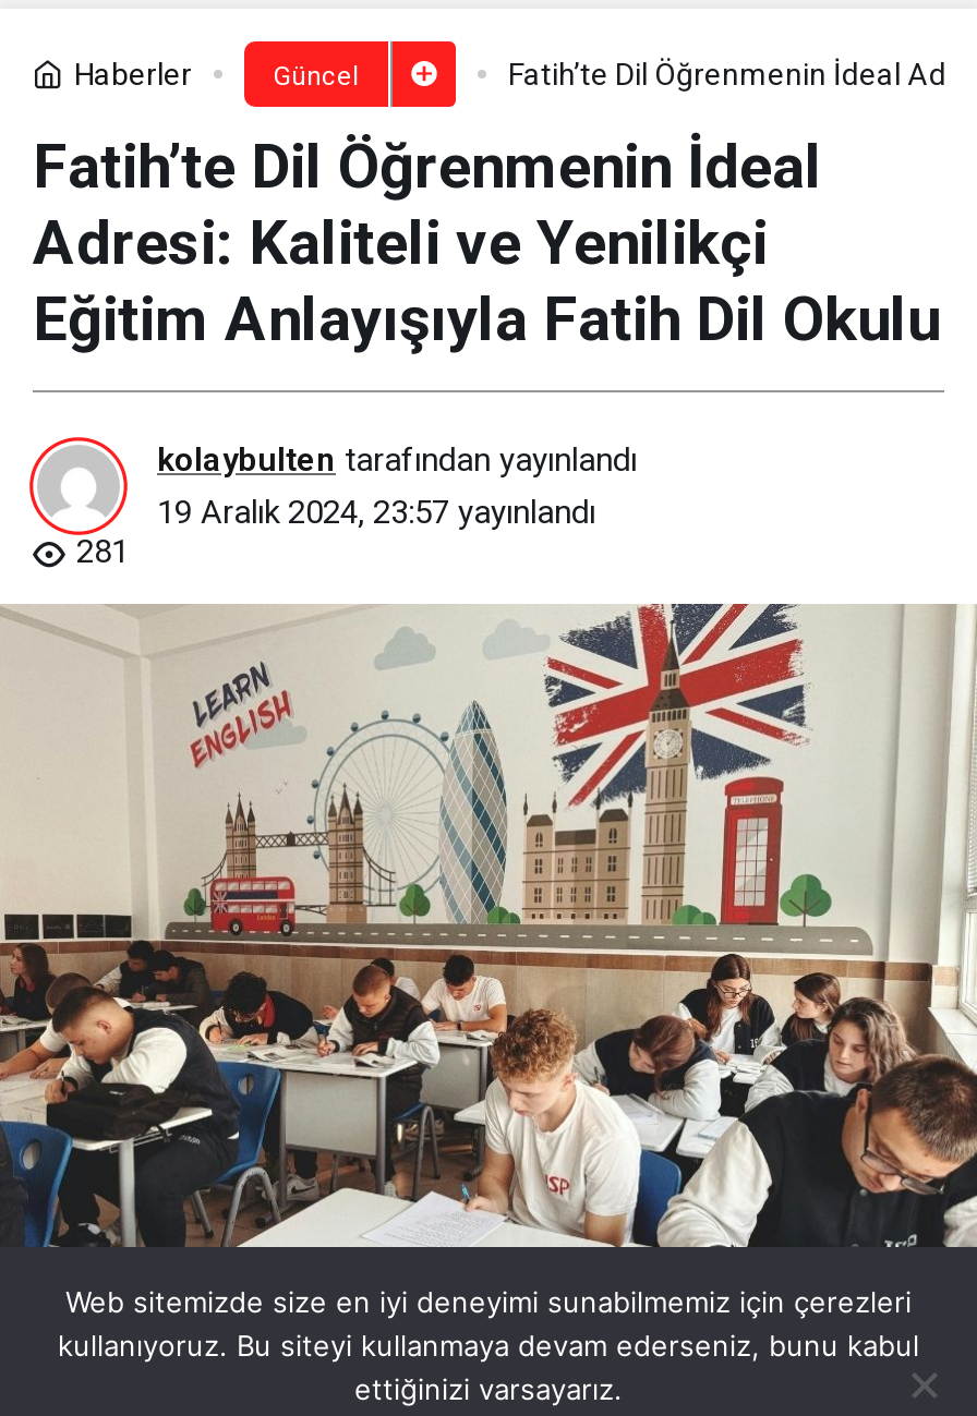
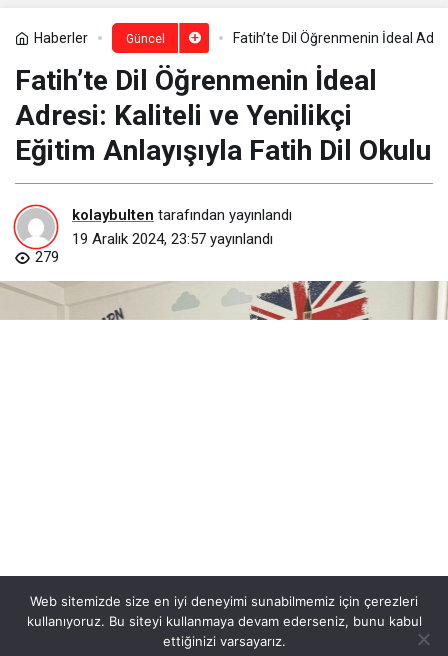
- 281
+ 279

- [image]
